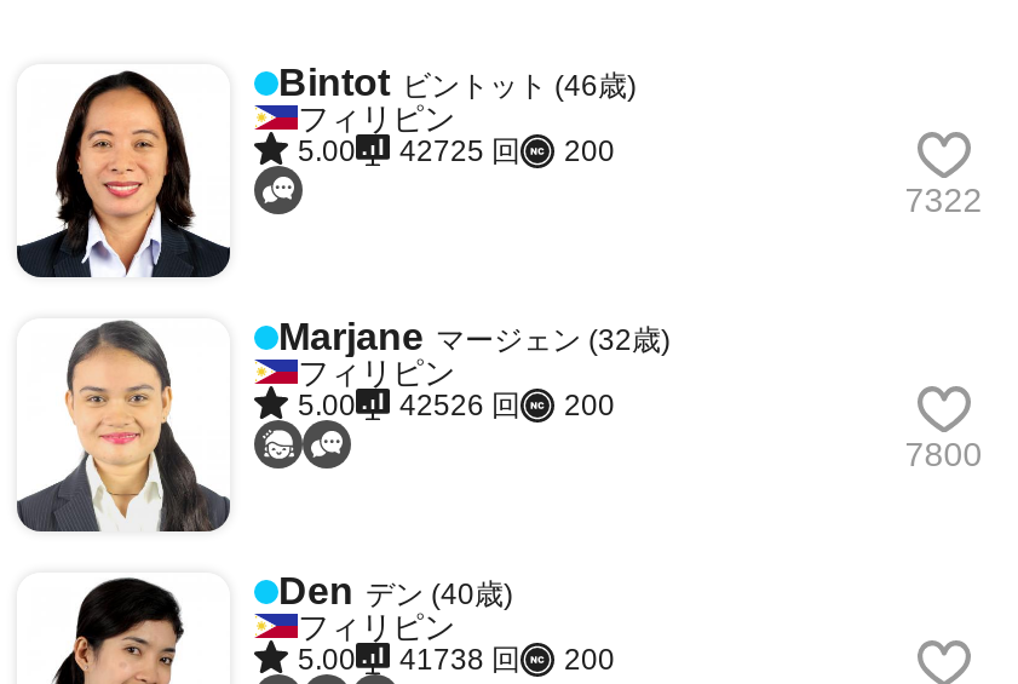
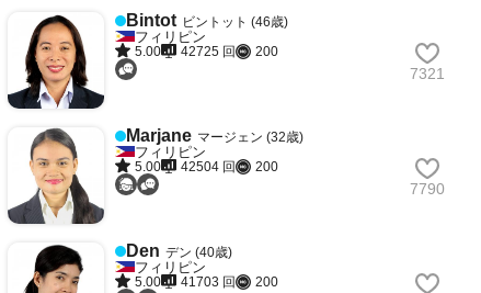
- 7322
+ 7321

- 5.00 42526 回 200
+ 5.00 42504 回 200

- 7800
+ 7790

- 5.00 41738 回 200
+ 5.00 41703 回 200
